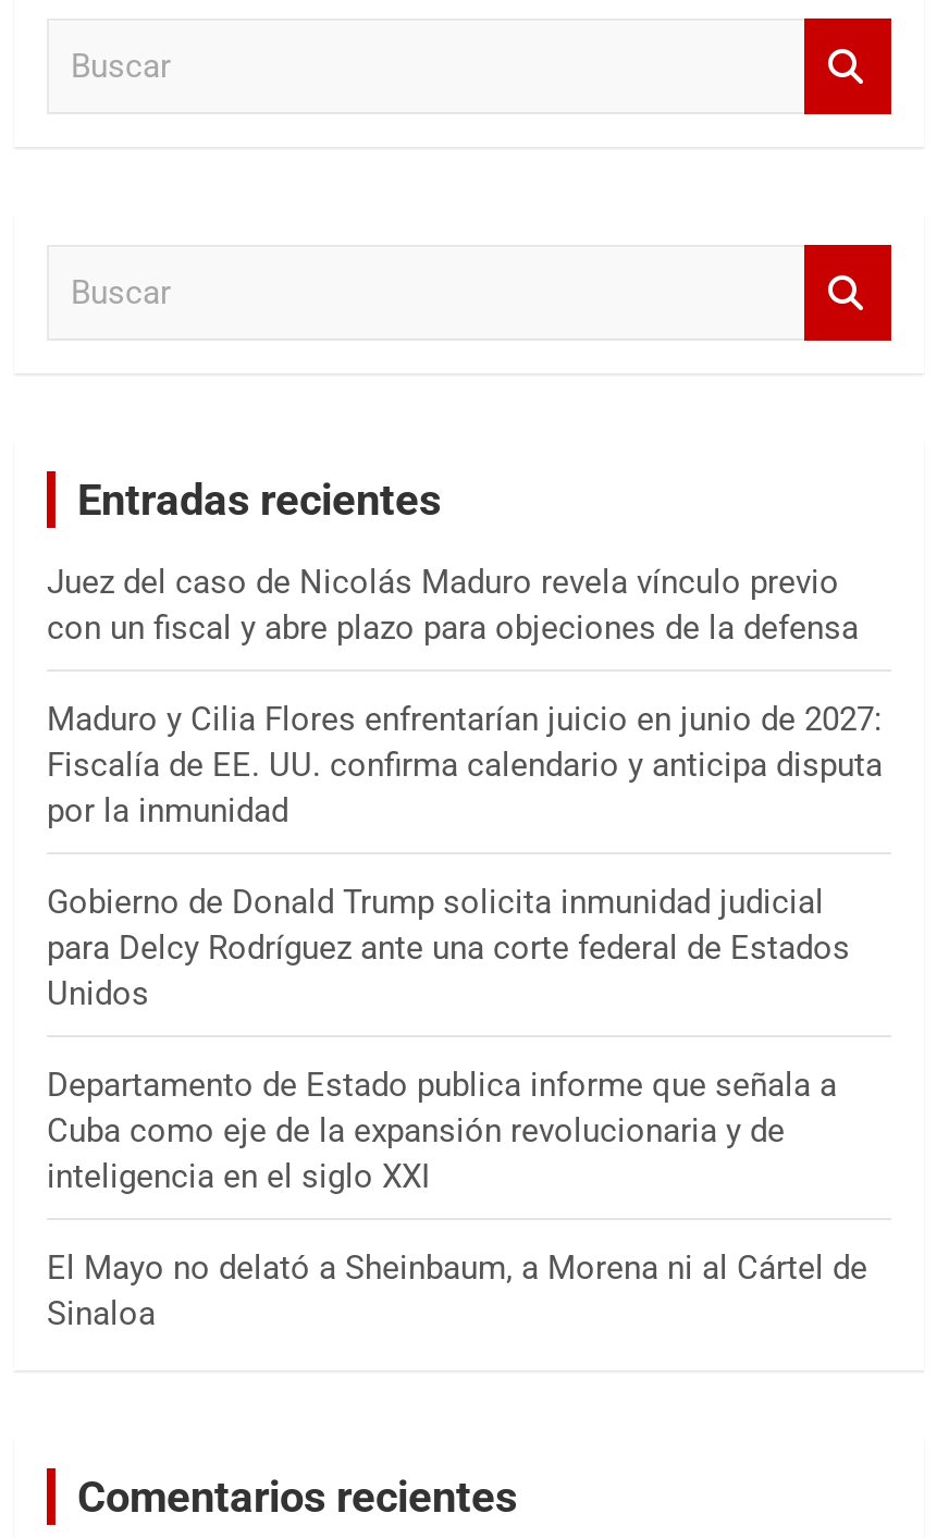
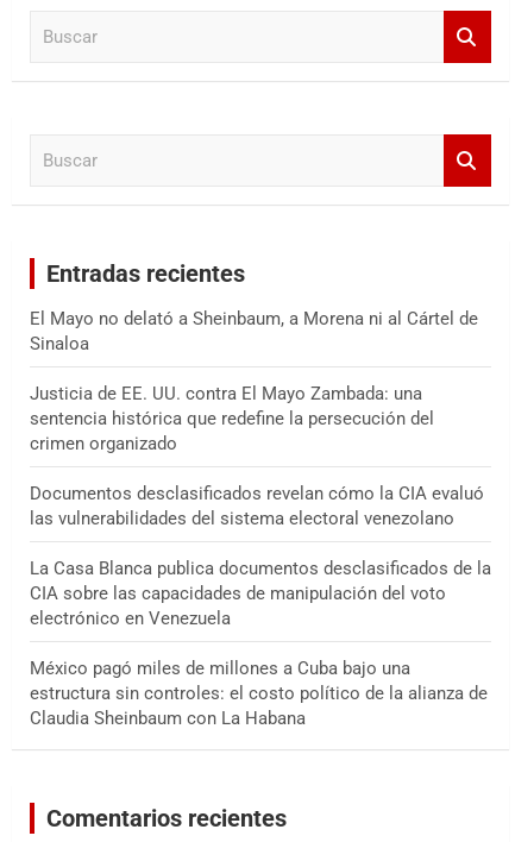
- Juez del caso de Nicolás Maduro revela vínculo previo
- con un fiscal y abre plazo para objeciones de la defensa
- Maduro y Cilia Flores enfrentarían juicio en junio de 2027:
- Fiscalía de EE. UU. confirma calendario y anticipa disputa
- por la inmunidad
- Gobierno de Donald Trump solicita inmunidad judicial
- para Delcy Rodríguez ante una corte federal de Estados
- Unidos
- Departamento de Estado publica informe que señala a
- Cuba como eje de la expansión revolucionaria y de
- inteligencia en el siglo XXI

moved up: El Mayo no delató a Sheinbaum, a Morena ni al Cártel de | Sinaloa

+ Justicia de EE. UU. contra El Mayo Zambada: una
+ sentencia histórica que redefine la persecución del
+ crimen organizado
+ Documentos desclasificados revelan cómo la CIA evaluó
+ las vulnerabilidades del sistema electoral venezolano
+ La Casa Blanca publica documentos desclasificados de la
+ CIA sobre las capacidades de manipulación del voto
+ electrónico en Venezuela
+ México pagó miles de millones a Cuba bajo una
+ estructura sin controles: el costo político de la alianza de
+ Claudia Sheinbaum con La Habana
